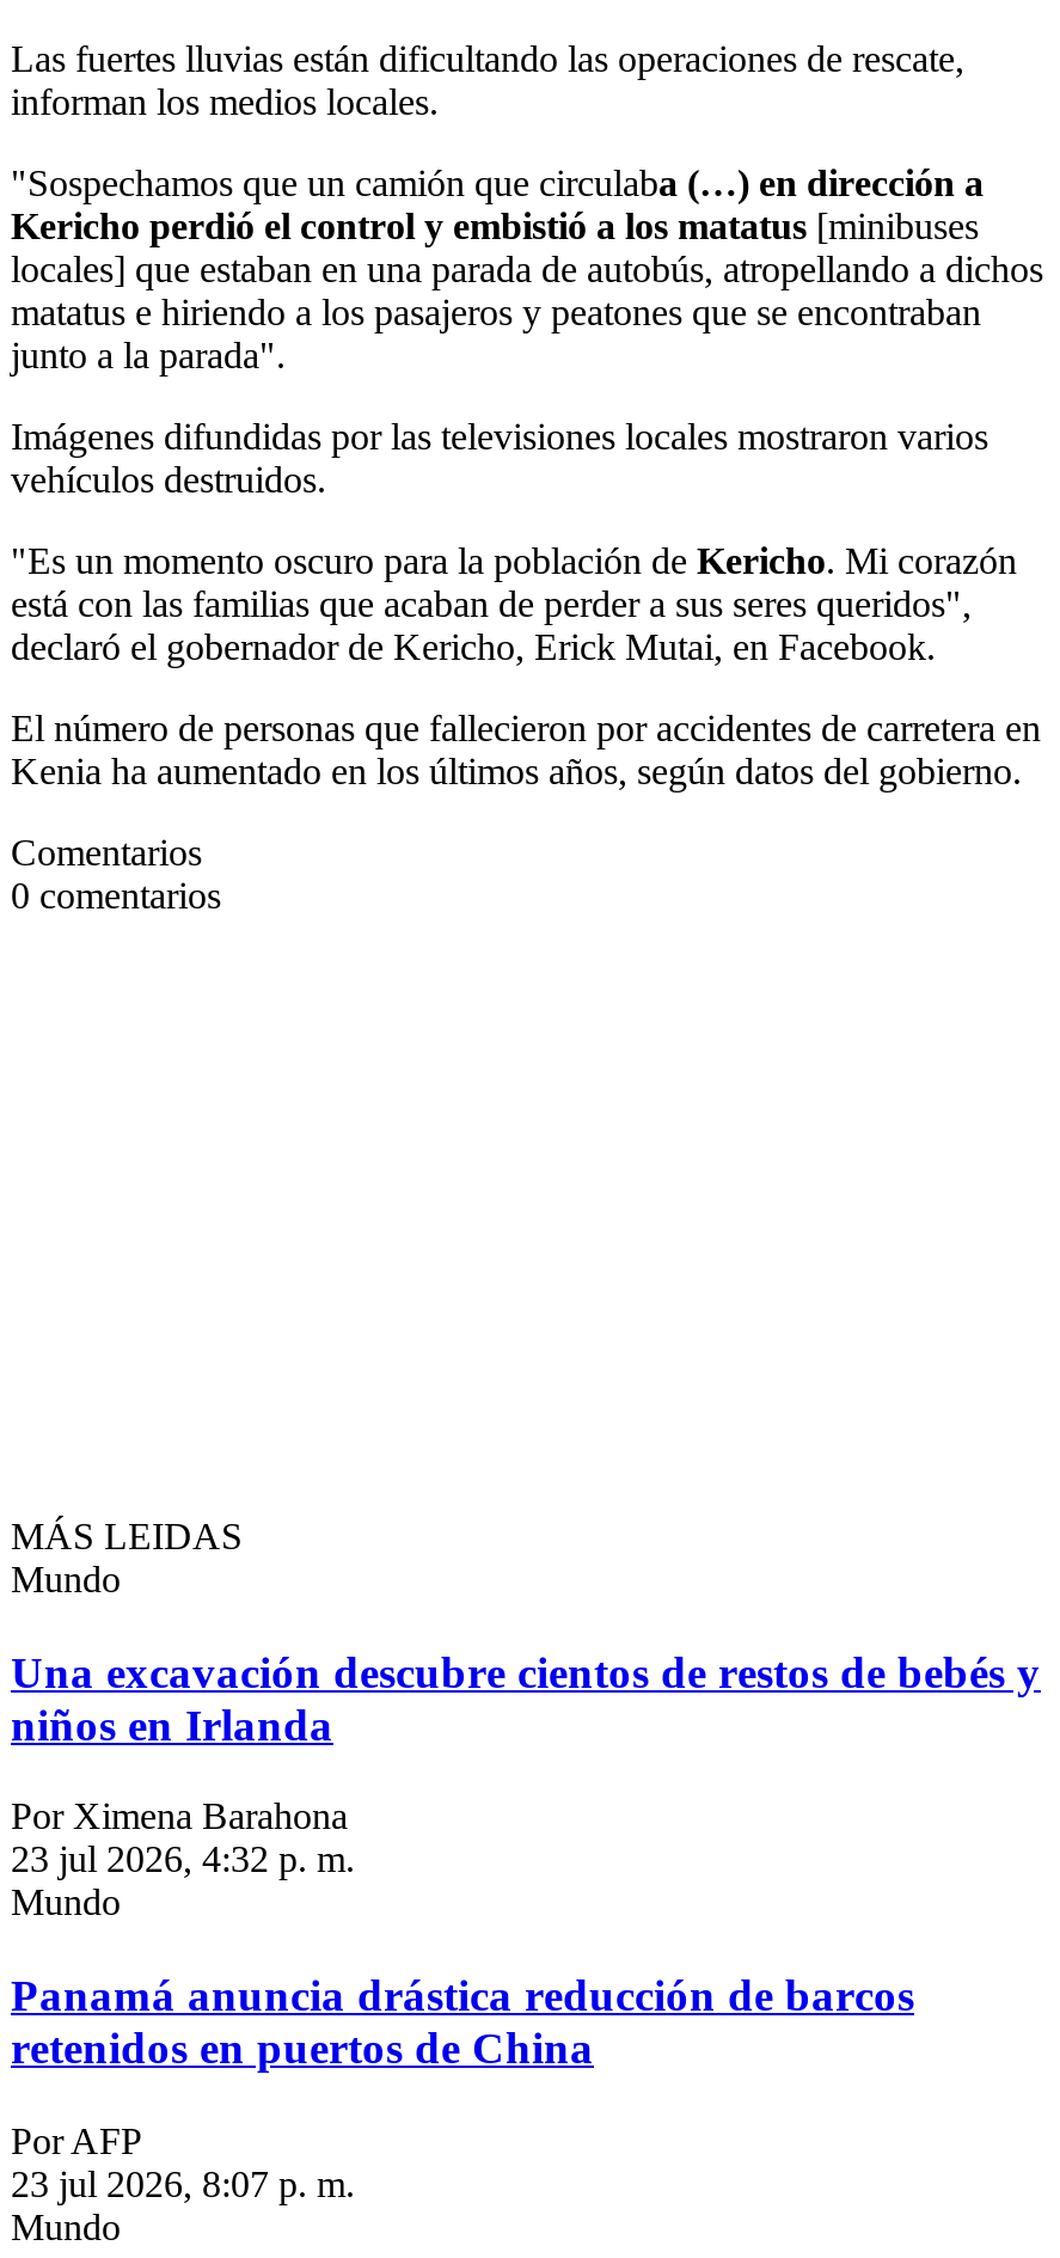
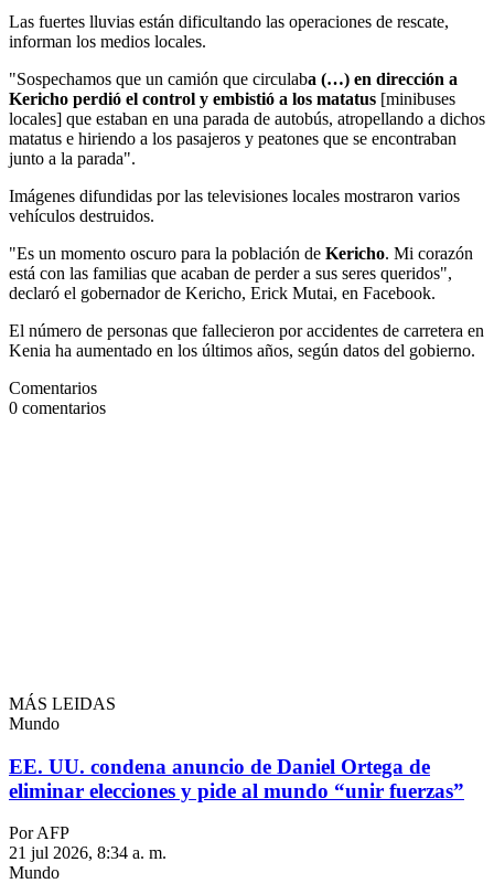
- Una excavación descubre cientos de restos de bebés y
- niños en Irlanda
- Por Ximena Barahona
- 23 jul 2026, 4:32 p. m.
- Mundo
- Panamá anuncia drástica reducción de barcos
- retenidos en puertos de China
+ EE. UU. condena anuncio de Daniel Ortega de
+ eliminar elecciones y pide al mundo “unir fuerzas”

- 23 jul 2026, 8:07 p. m.
+ 21 jul 2026, 8:34 a. m.
